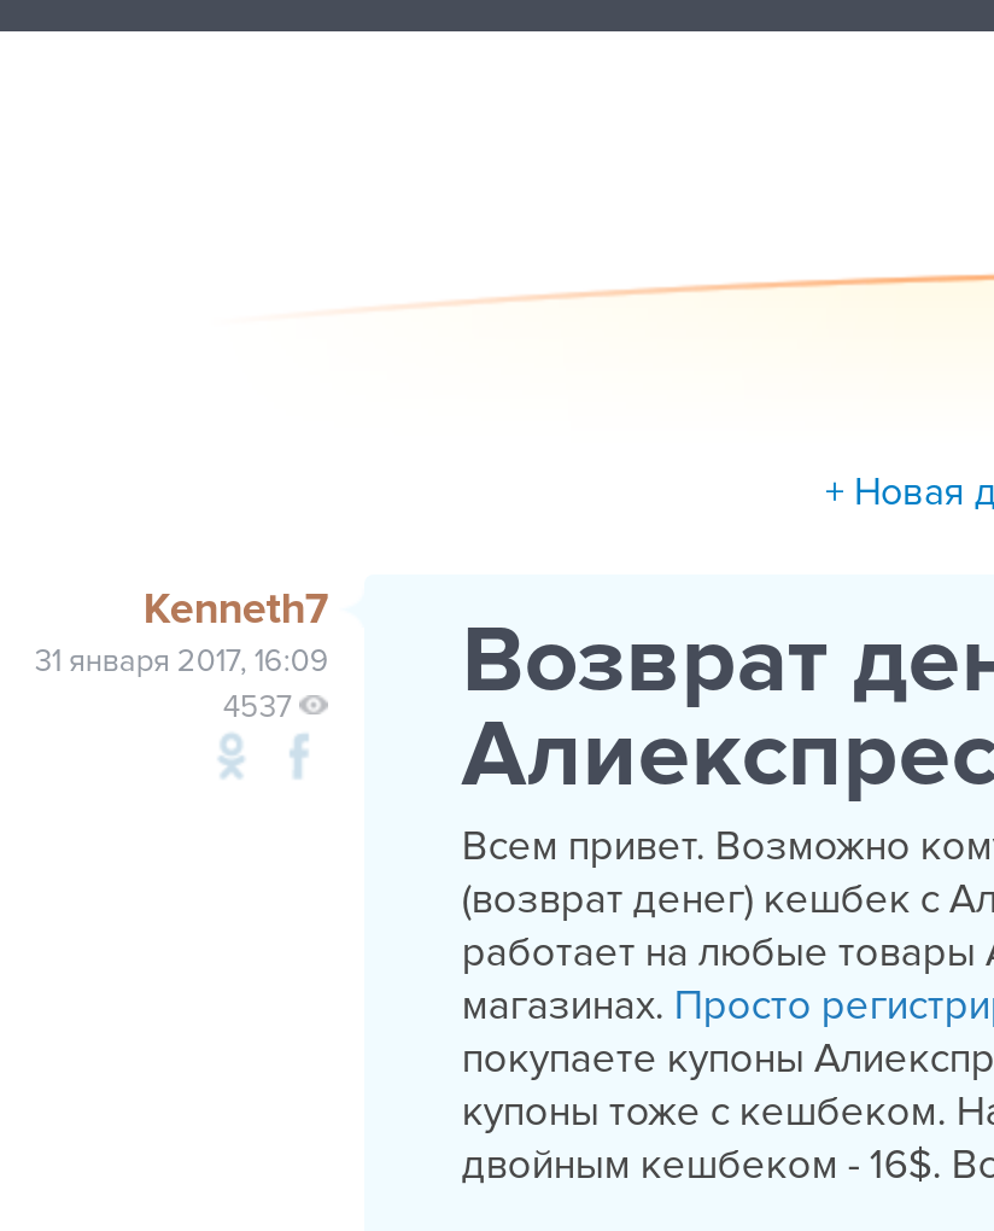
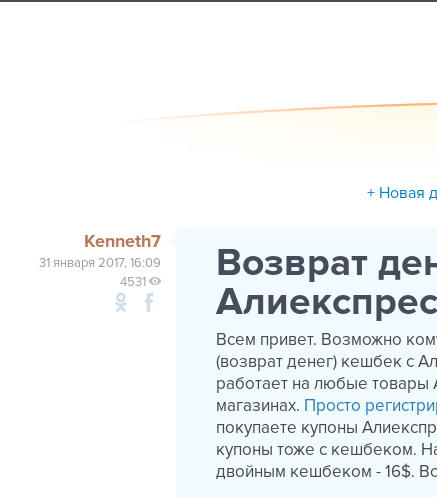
- 4537
+ 4531
